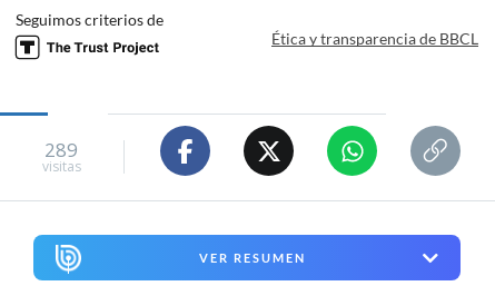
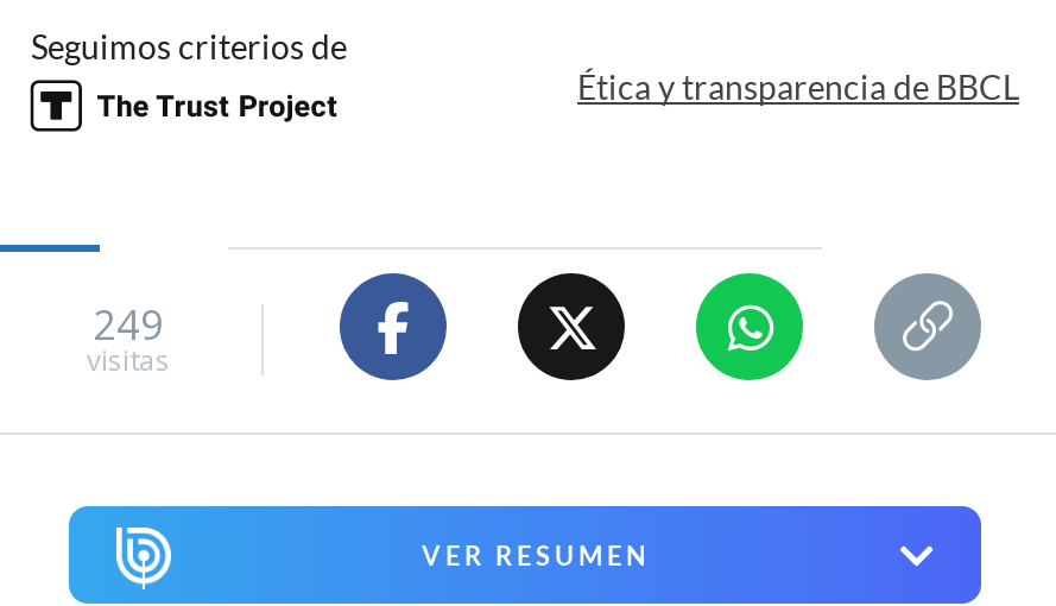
- 289
+ 249
